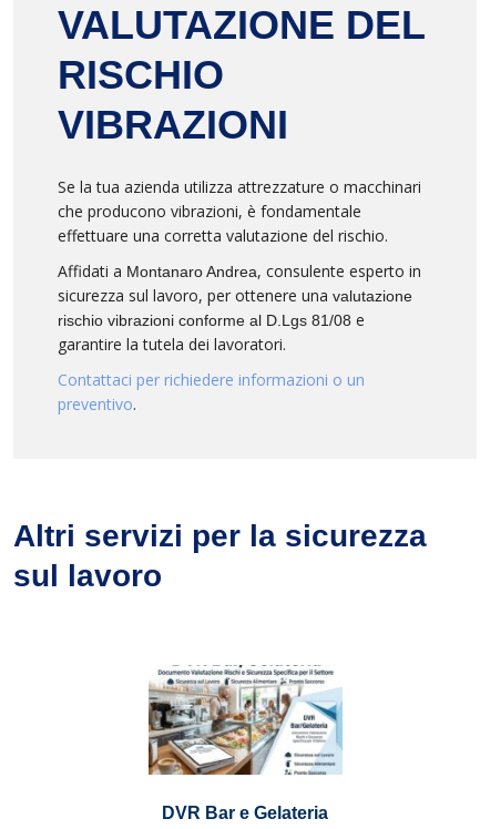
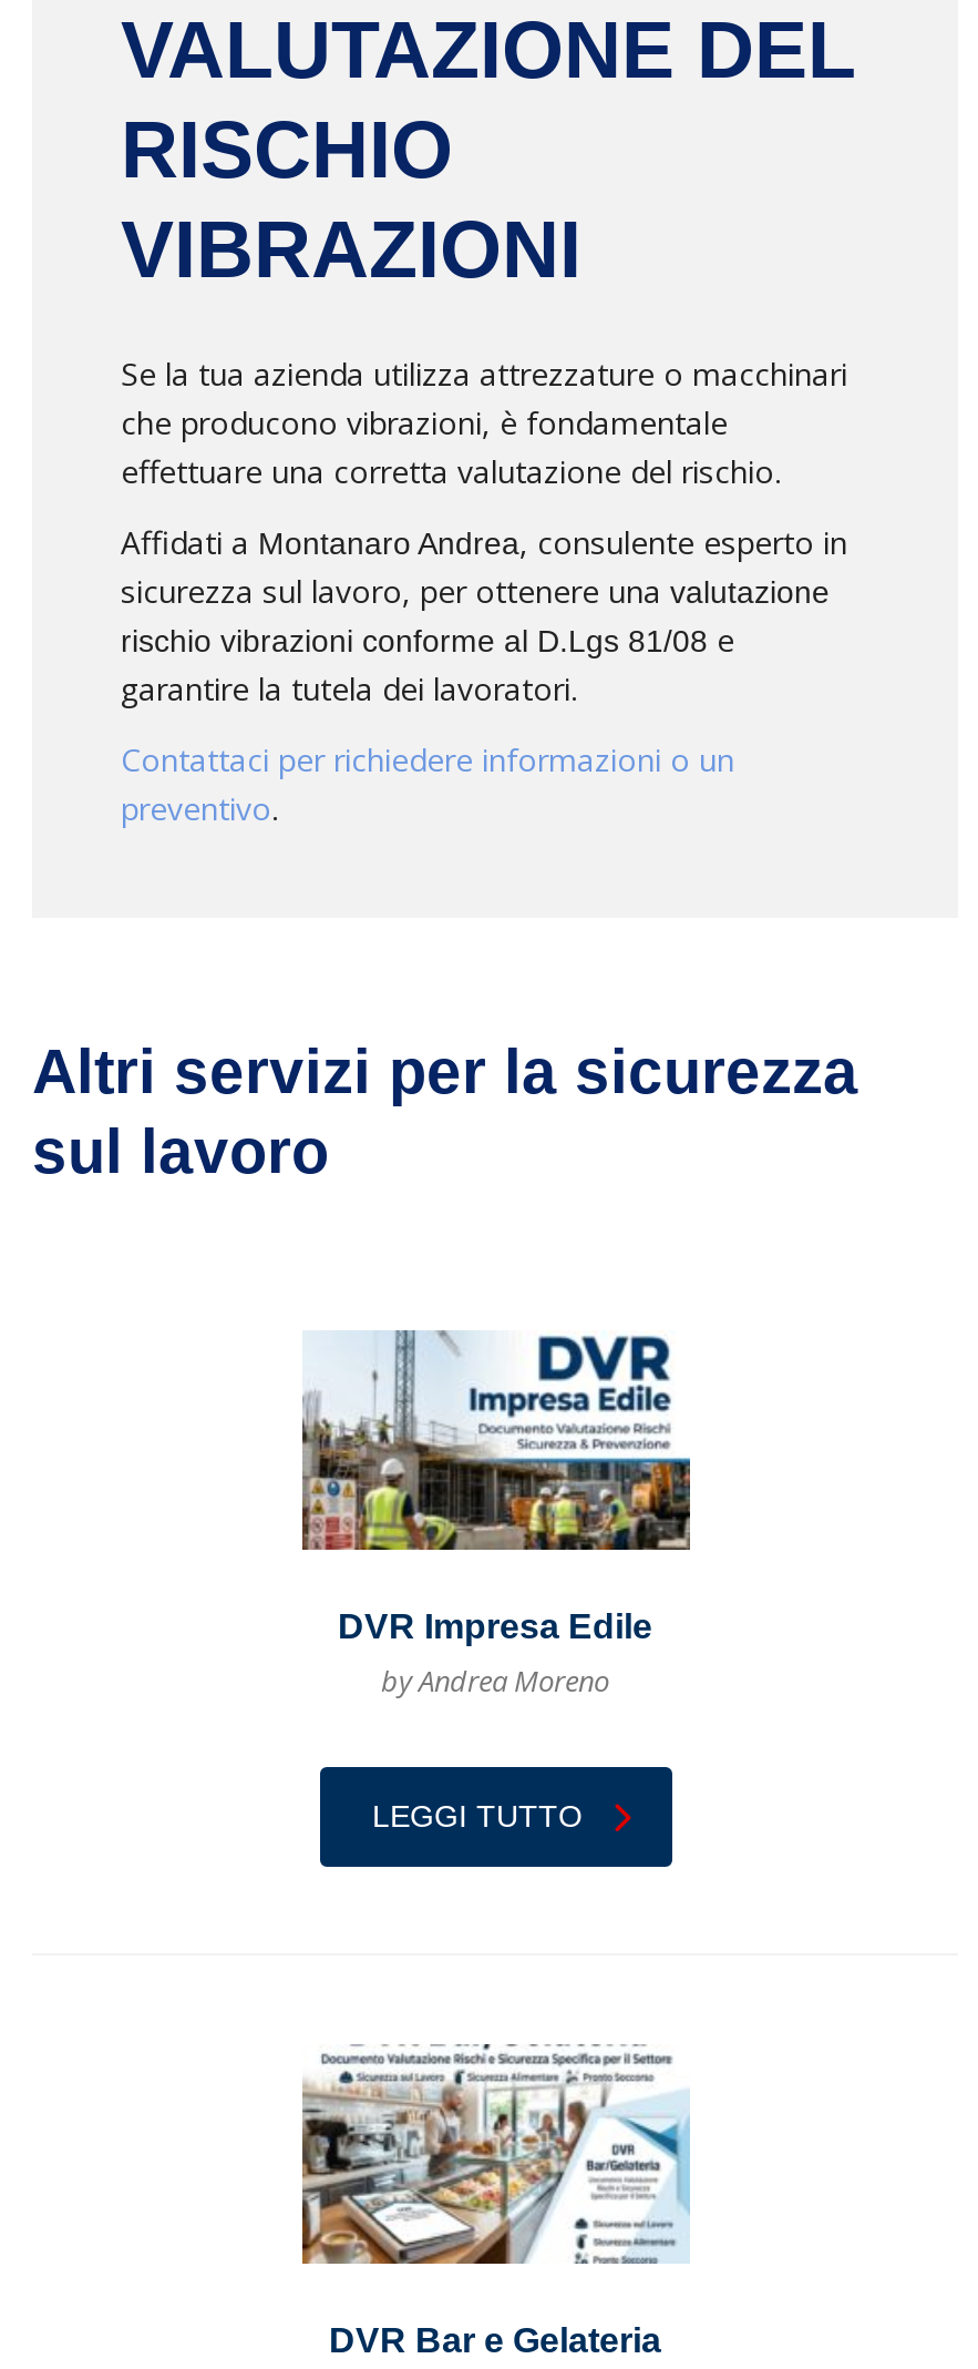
+ [image]
+ DVR Impresa Edile
+ by Andrea Moreno
+ LEGGI TUTTO
